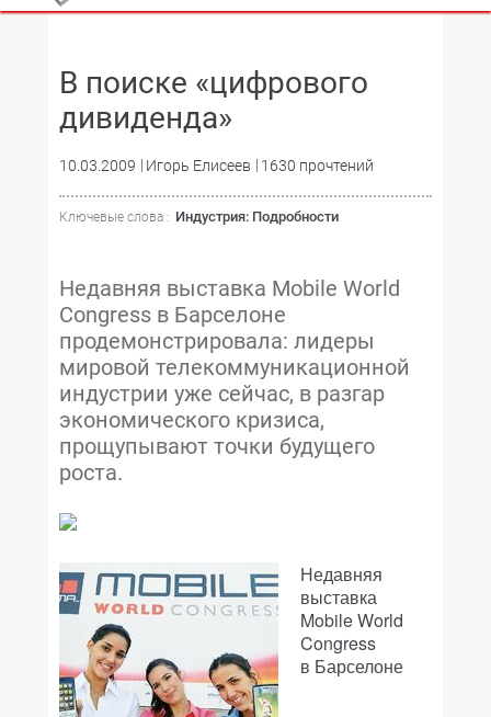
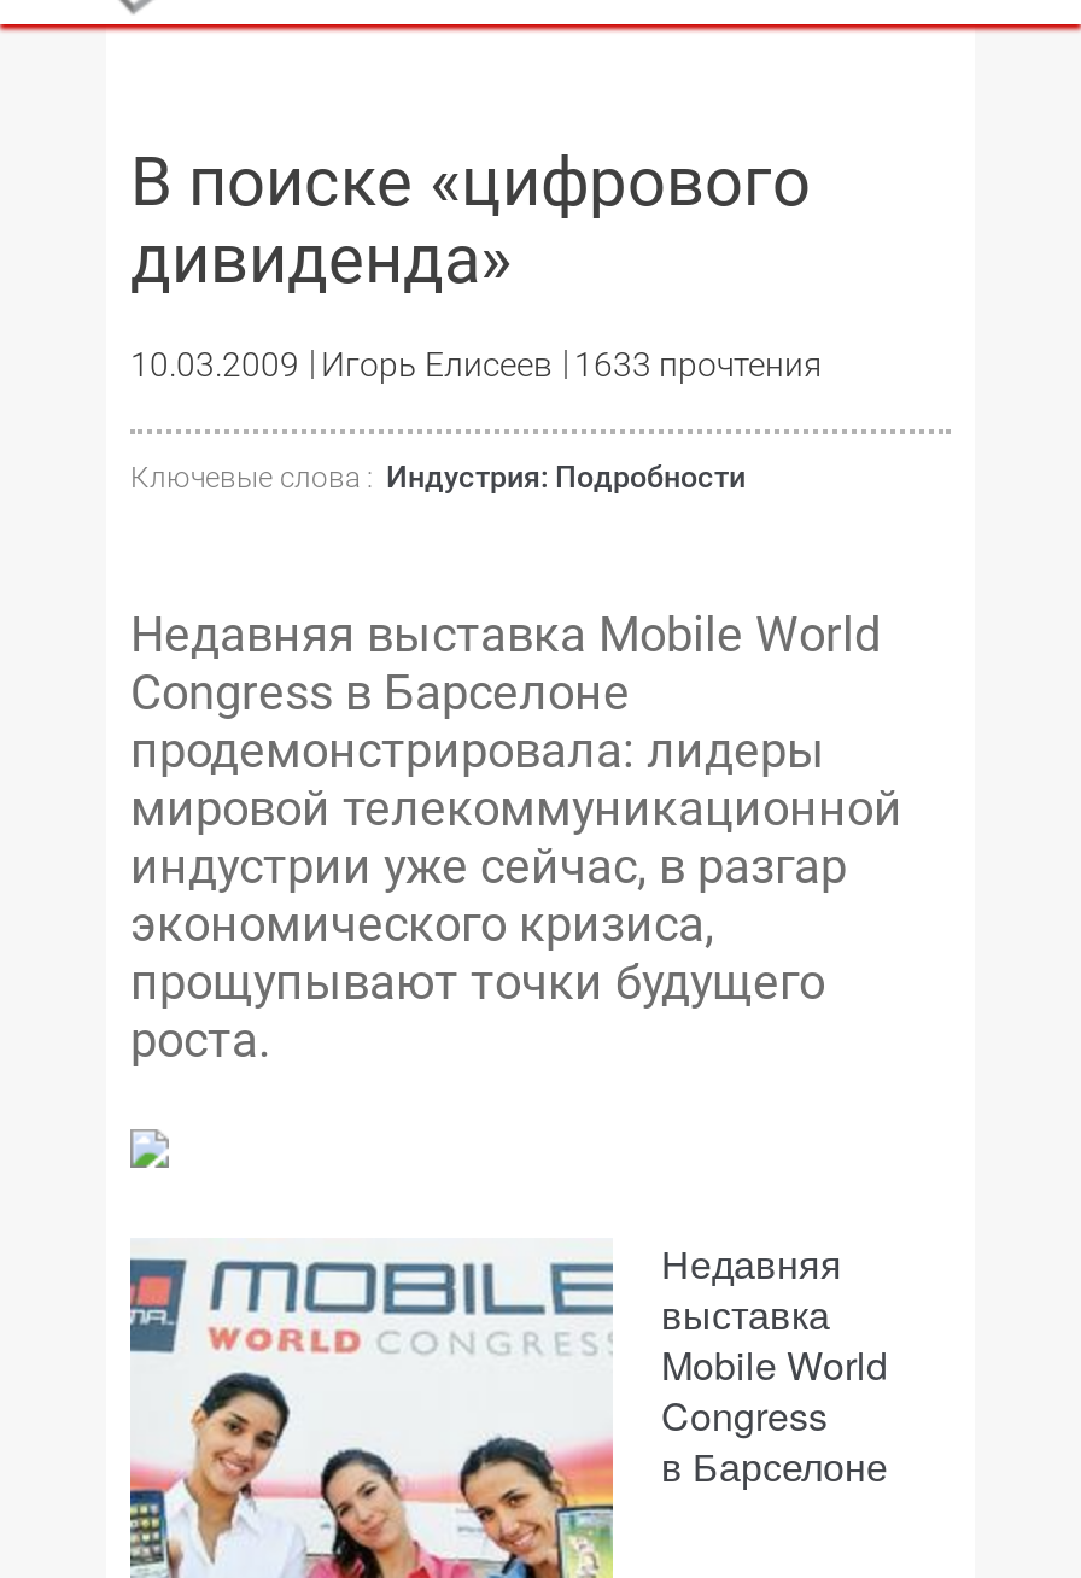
- 10.03.2009 Игорь Елисеев 1630 прочтений
+ 10.03.2009 Игорь Елисеев 1633 прочтения
